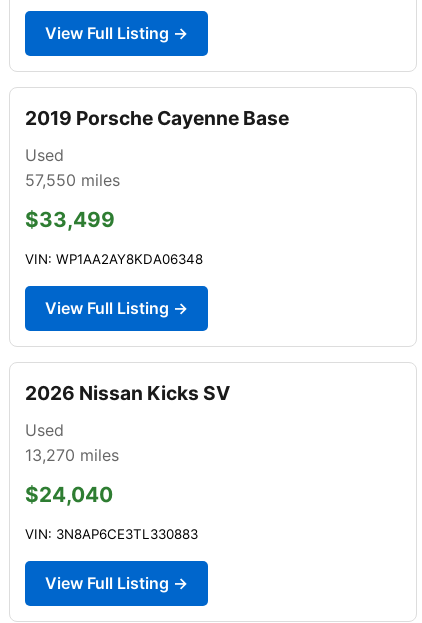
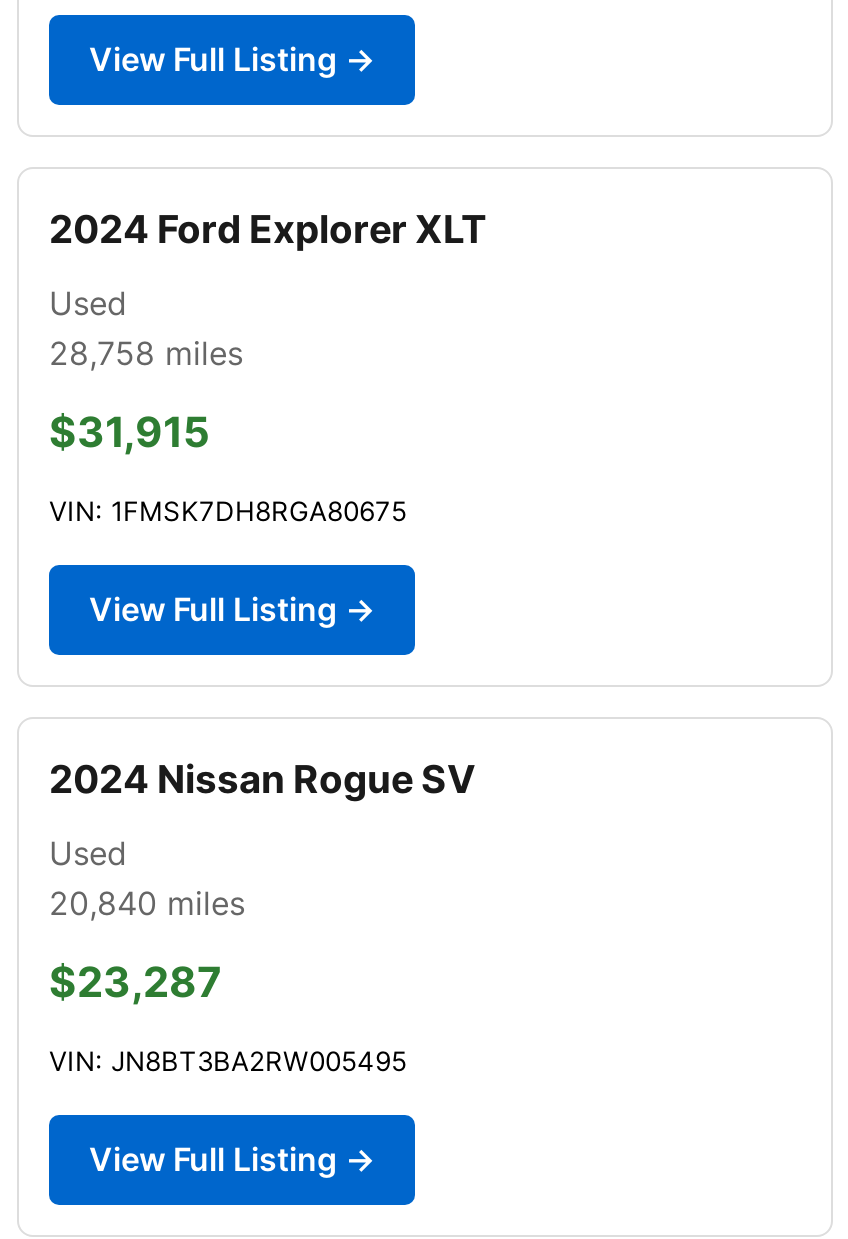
- 2019 Porsche Cayenne Base
+ 2024 Ford Explorer XLT

- 57,550 miles
+ 28,758 miles

- $33,499
+ $31,915

- VIN: WP1AA2AY8KDA06348
+ VIN: 1FMSK7DH8RGA80675

- 2026 Nissan Kicks SV
+ 2024 Nissan Rogue SV

- 13,270 miles
+ 20,840 miles

- $24,040
+ $23,287

- VIN: 3N8AP6CE3TL330883
+ VIN: JN8BT3BA2RW005495
